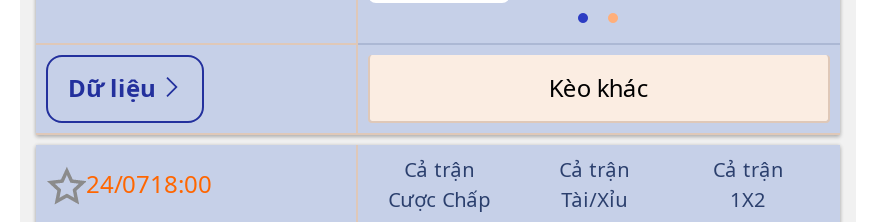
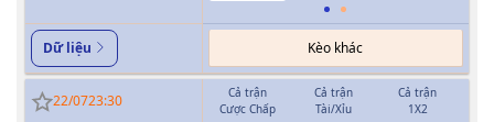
- 24/0718:00
+ 22/0723:30
